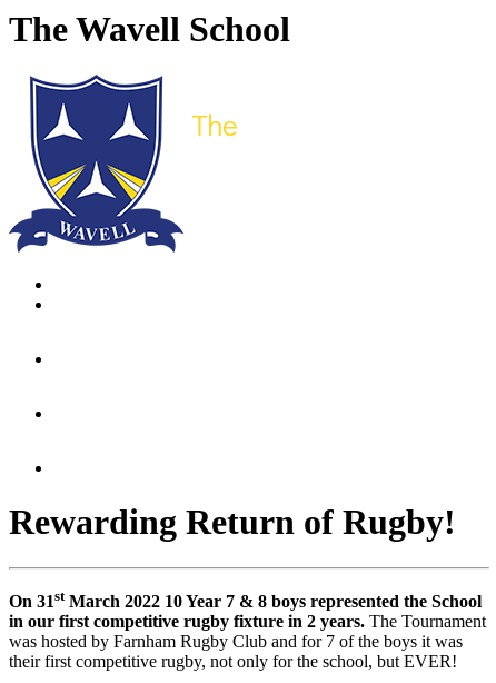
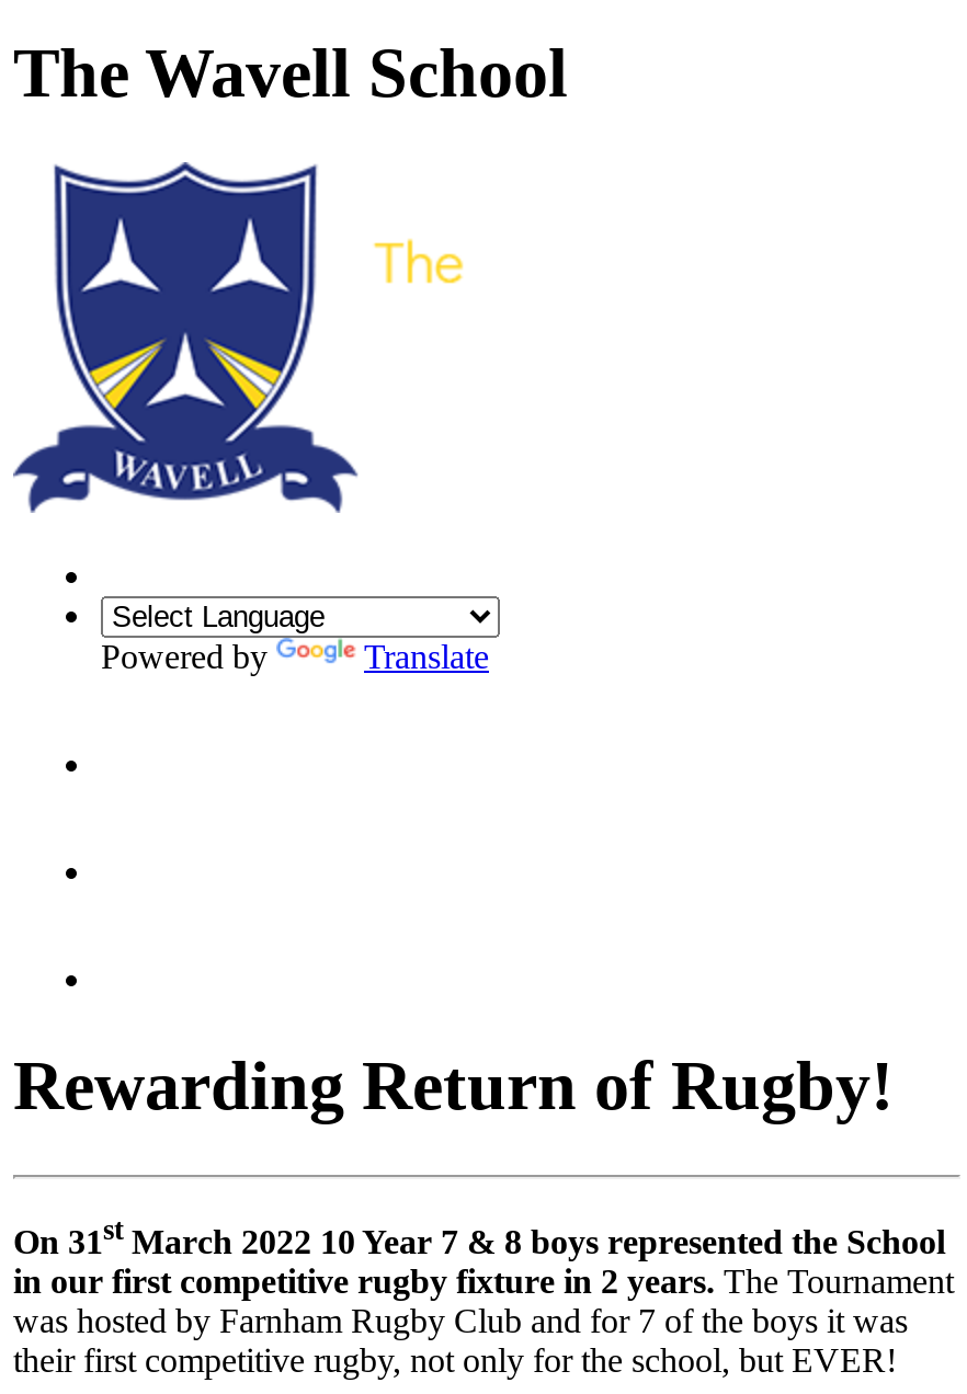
+ Powered by
+ Translate
